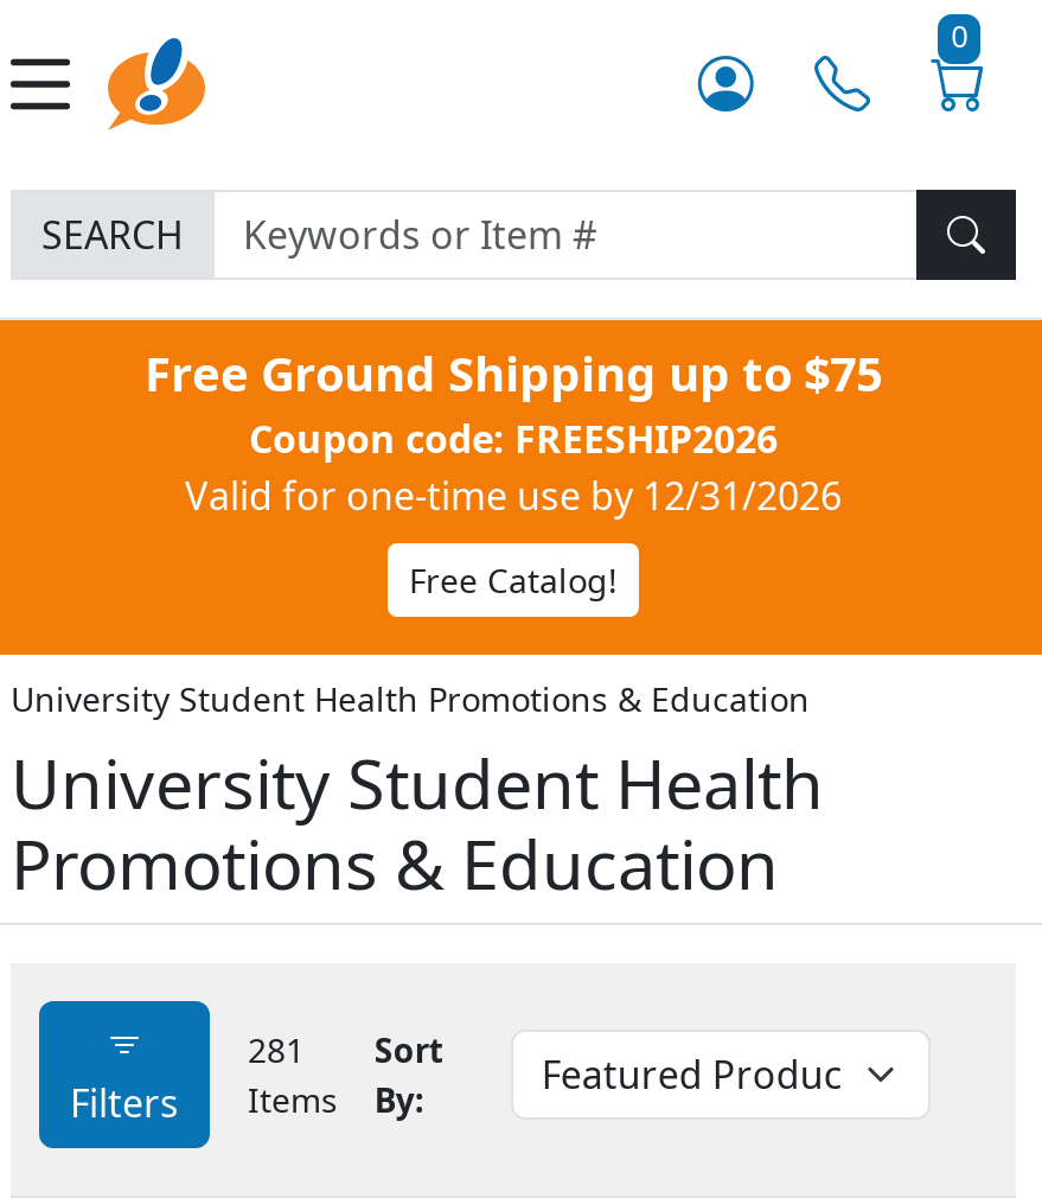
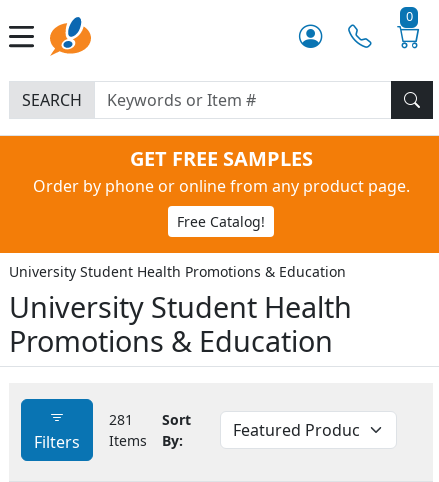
- Free Ground Shipping up to $75
- Coupon code: FREESHIP2026
- Valid for one-time use by 12/31/2026
+ GET FREE SAMPLES
+ Order by phone or online from any product page.
